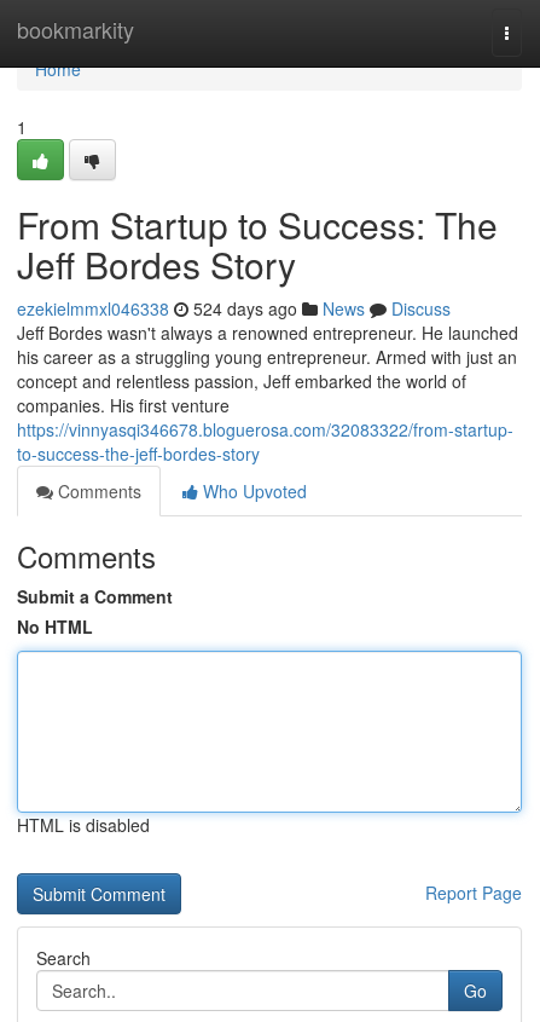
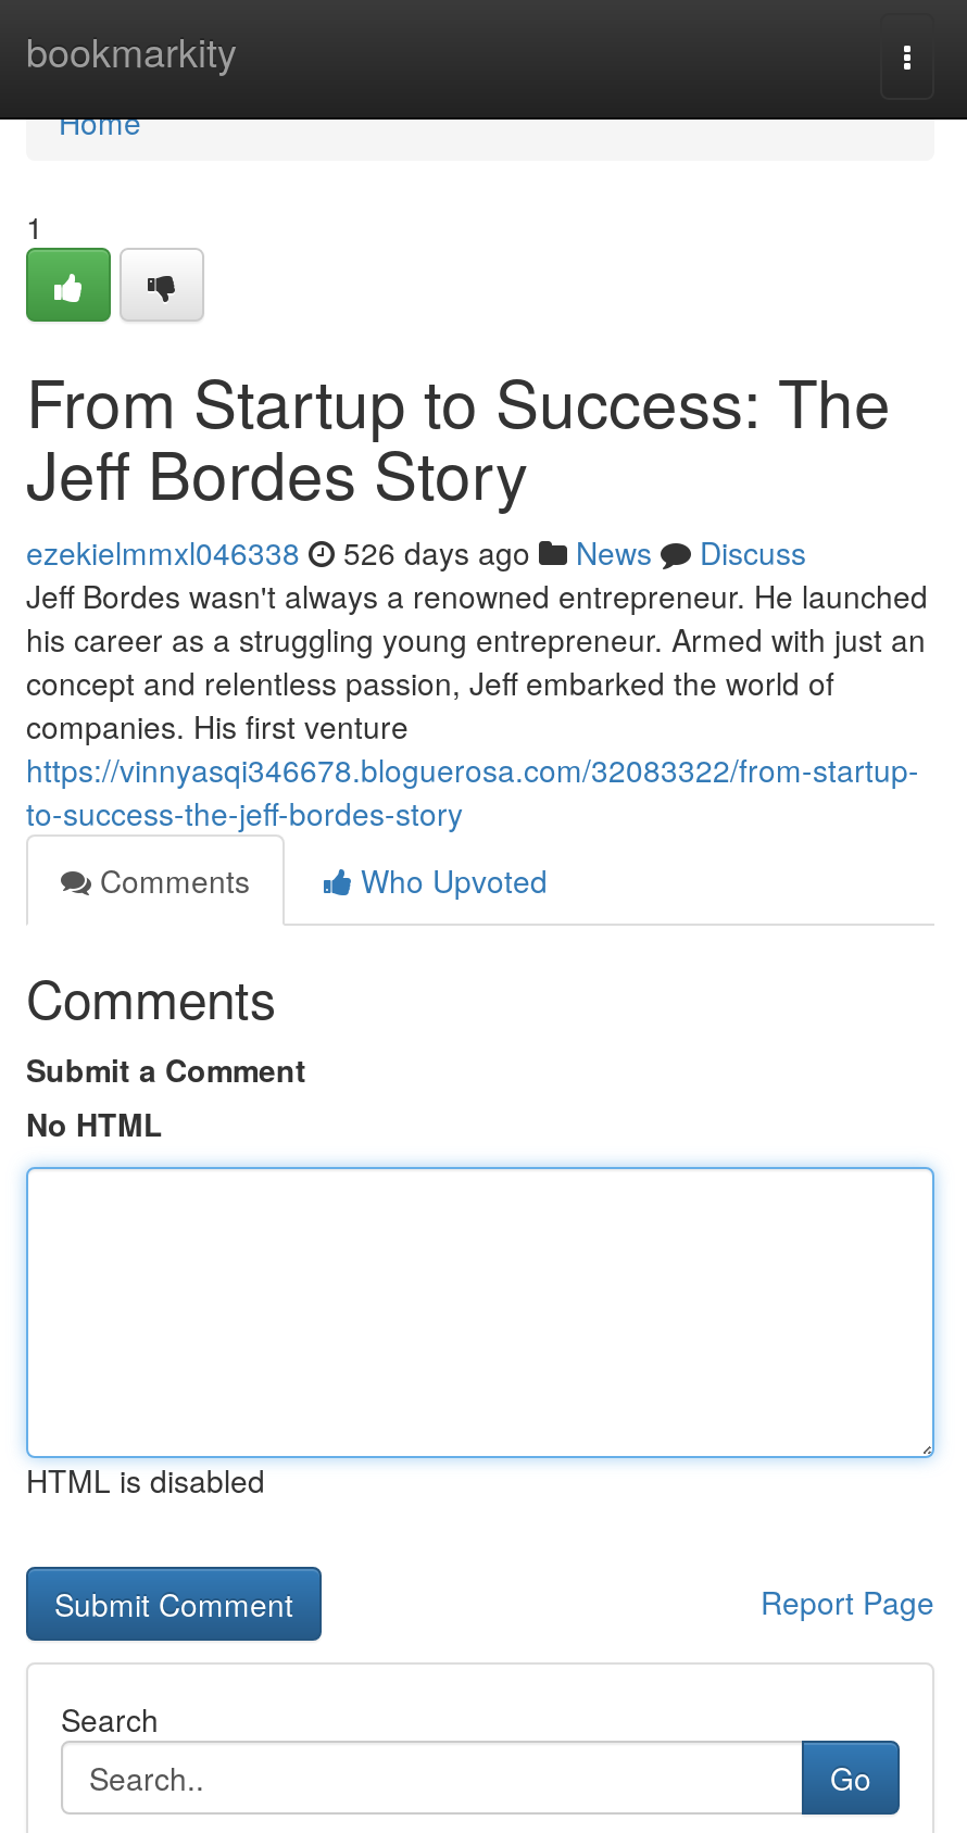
- ezekielmmxl046338 524 days ago News Discuss
+ ezekielmmxl046338 526 days ago News Discuss
